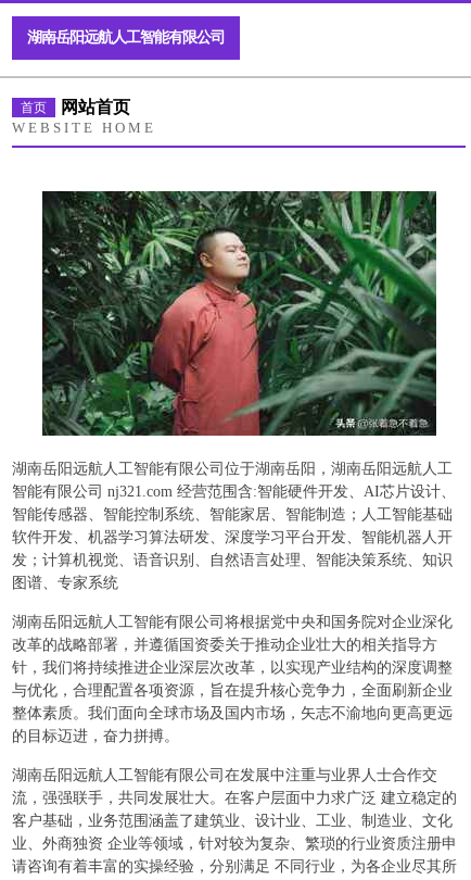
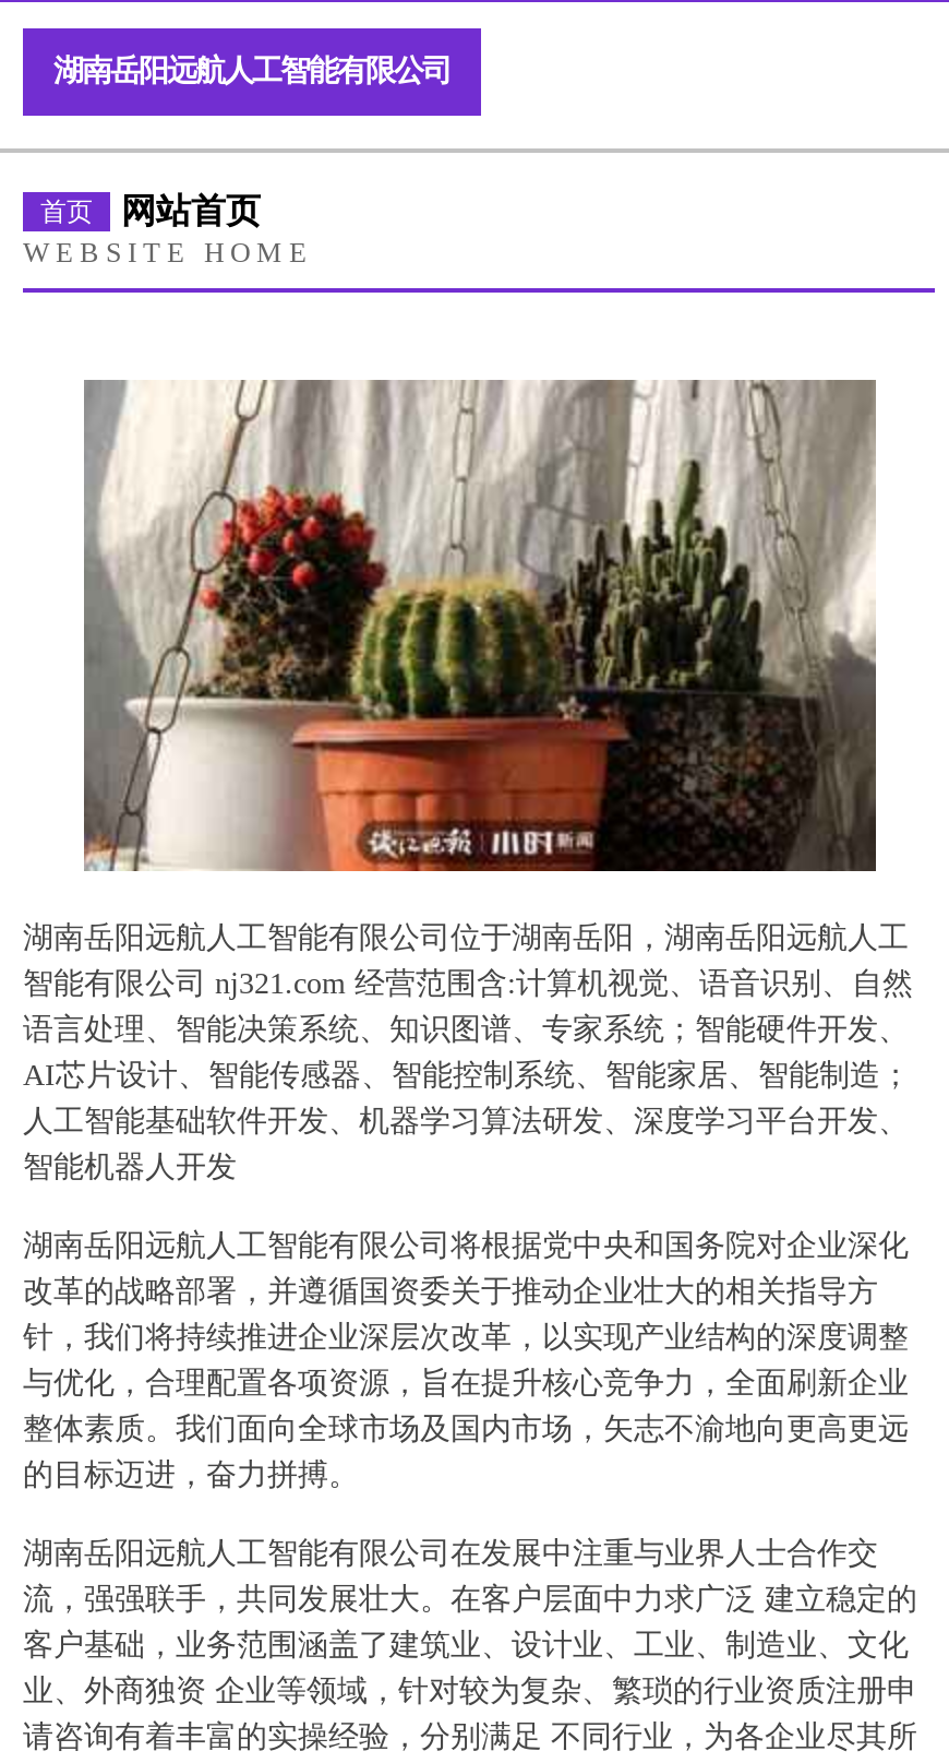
- [image]
+ [image]

- 智能有限公司 nj321.com 经营范围含:智能硬件开发、AI芯片设计、
- 智能传感器、智能控制系统、智能家居、智能制造；人工智能基础
- 软件开发、机器学习算法研发、深度学习平台开发、智能机器人开
- 发；计算机视觉、语音识别、自然语言处理、智能决策系统、知识
- 图谱、专家系统
+ 智能有限公司 nj321.com 经营范围含:计算机视觉、语音识别、自然
+ 语言处理、智能决策系统、知识图谱、专家系统；智能硬件开发、
+ AI芯片设计、智能传感器、智能控制系统、智能家居、智能制造；
+ 人工智能基础软件开发、机器学习算法研发、深度学习平台开发、
+ 智能机器人开发
